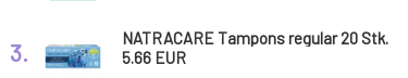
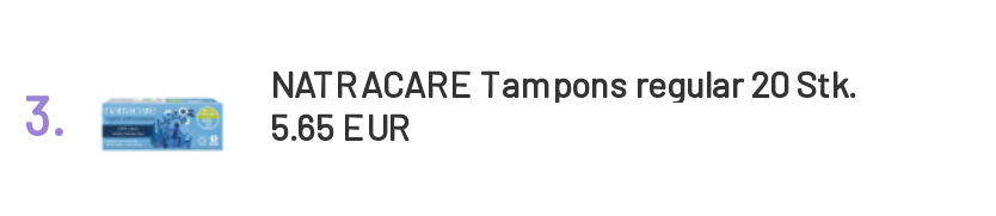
- 5.66 EUR
+ 5.65 EUR
